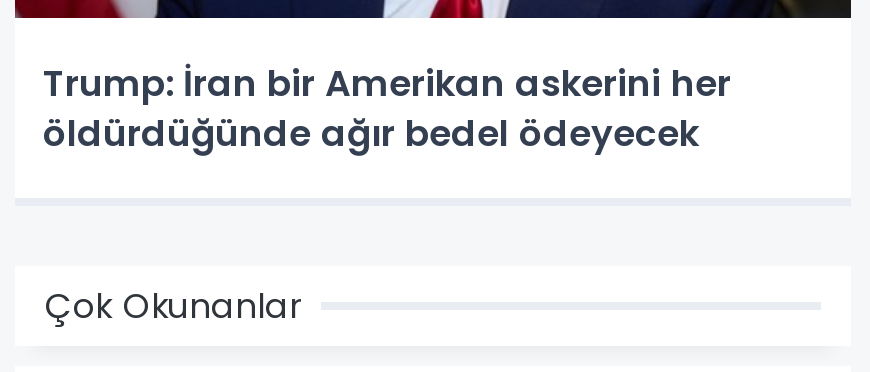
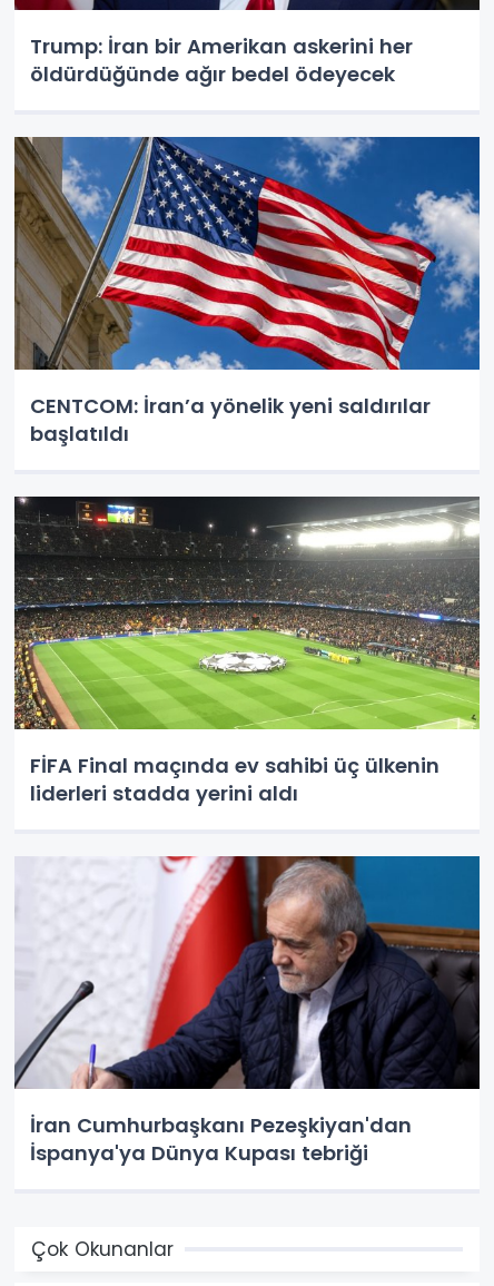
+ [image]
+ CENTCOM: İran’a yönelik yeni saldırılar
+ başlatıldı

+ [image]
+ FİFA Final maçında ev sahibi üç ülkenin
+ liderleri stadda yerini aldı

+ [image]
+ İran Cumhurbaşkanı Pezeşkiyan'dan
+ İspanya'ya Dünya Kupası tebriği
